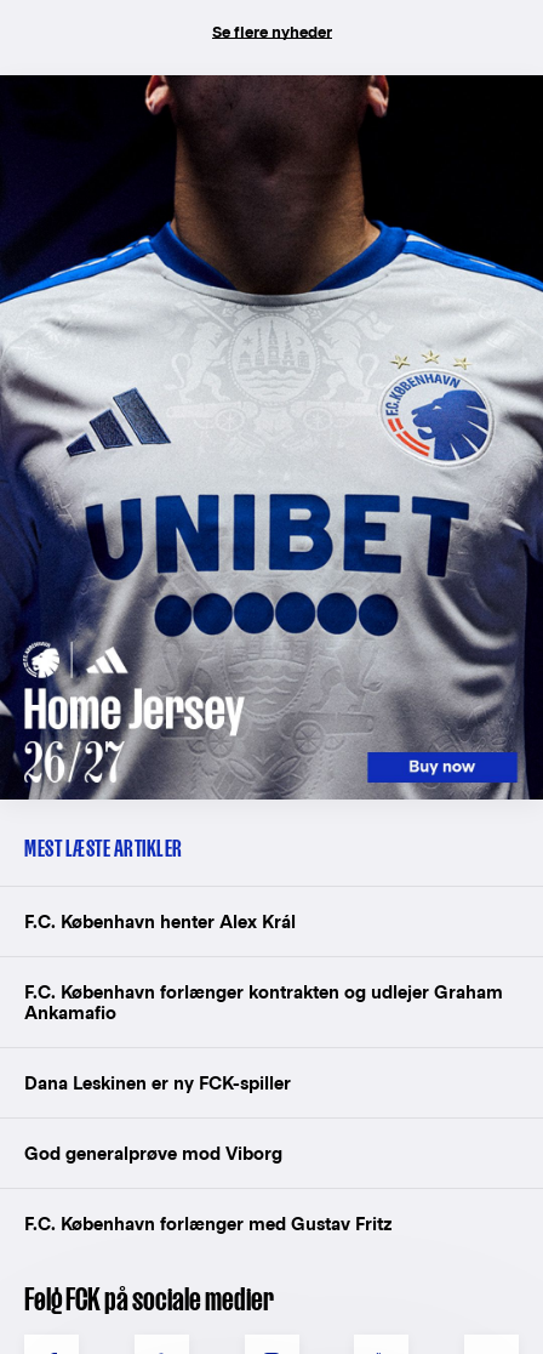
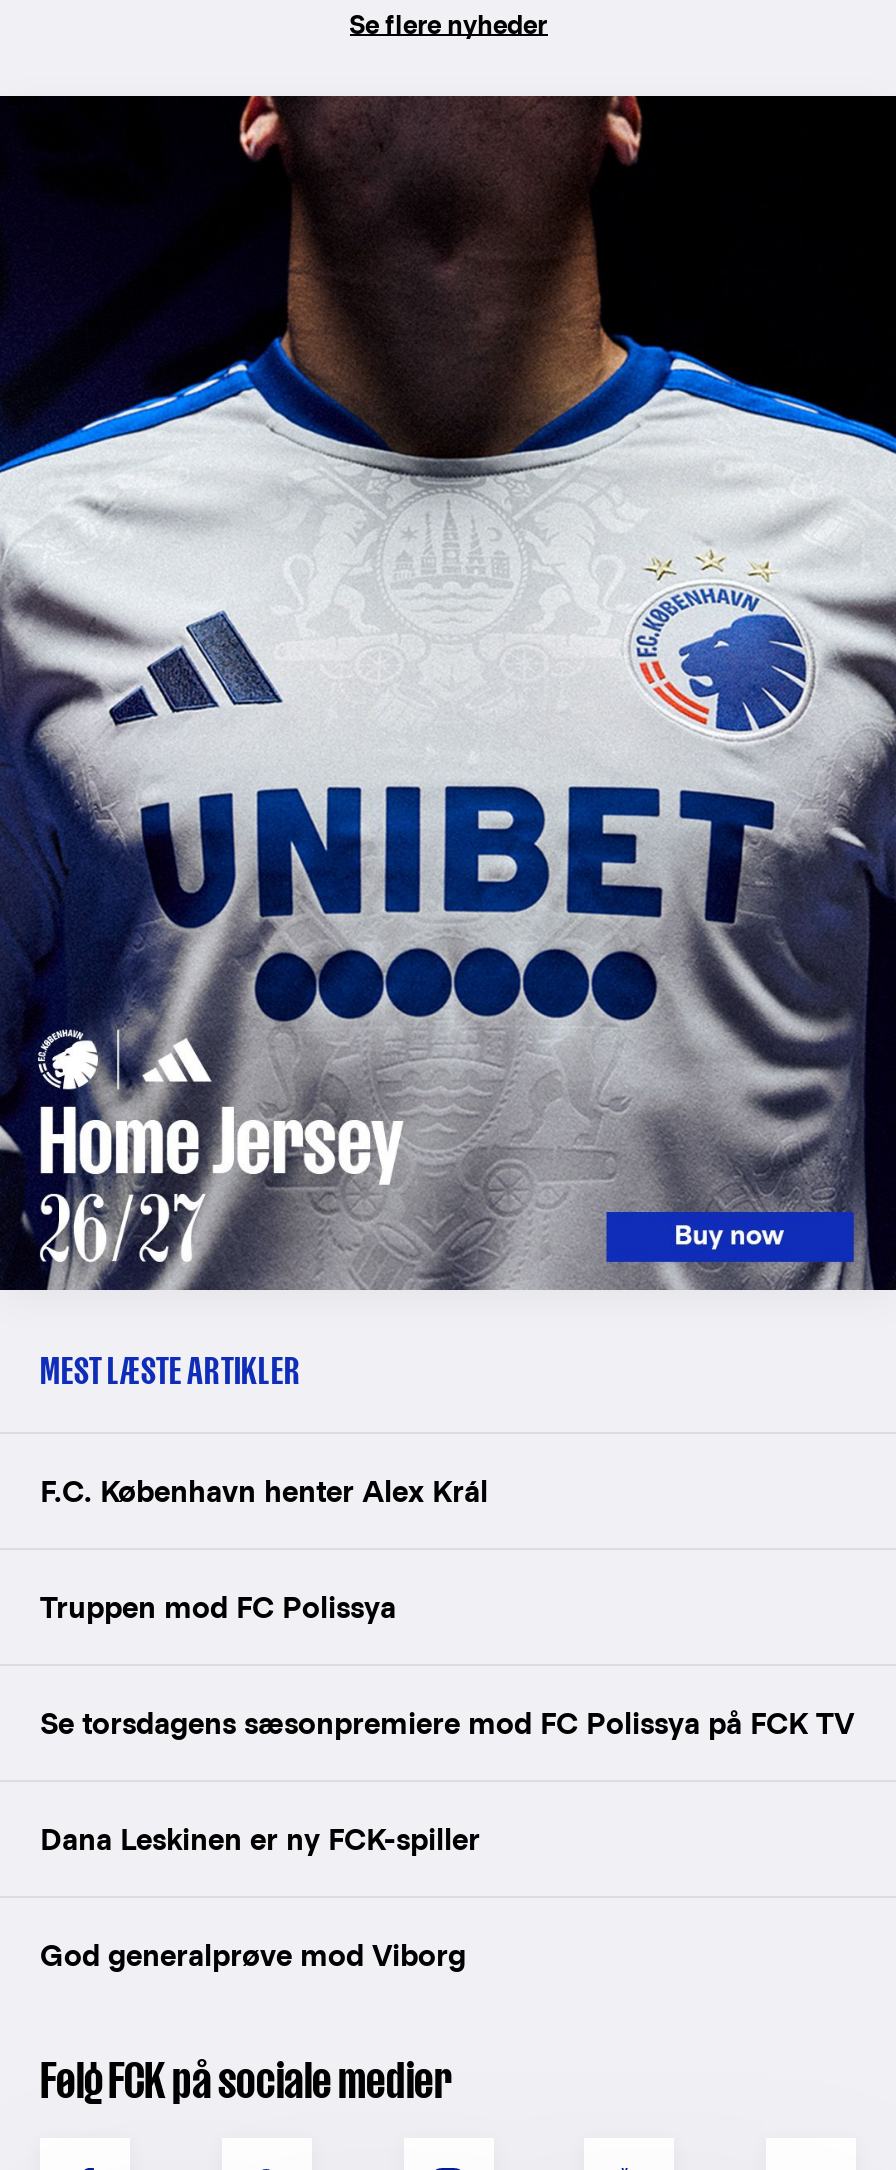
- F.C. København forlænger kontrakten og udlejer Graham
- Ankamafio
+ Truppen mod FC Polissya
+ Se torsdagens sæsonpremiere mod FC Polissya på FCK TV

moved down: Dana Leskinen er ny FCK-spiller | God generalprøve mod Viborg

- F.C. København forlænger med Gustav Fritz
